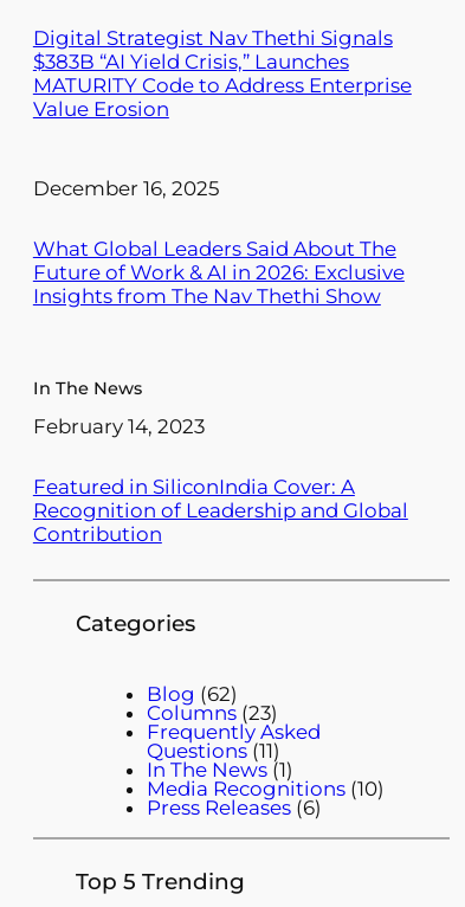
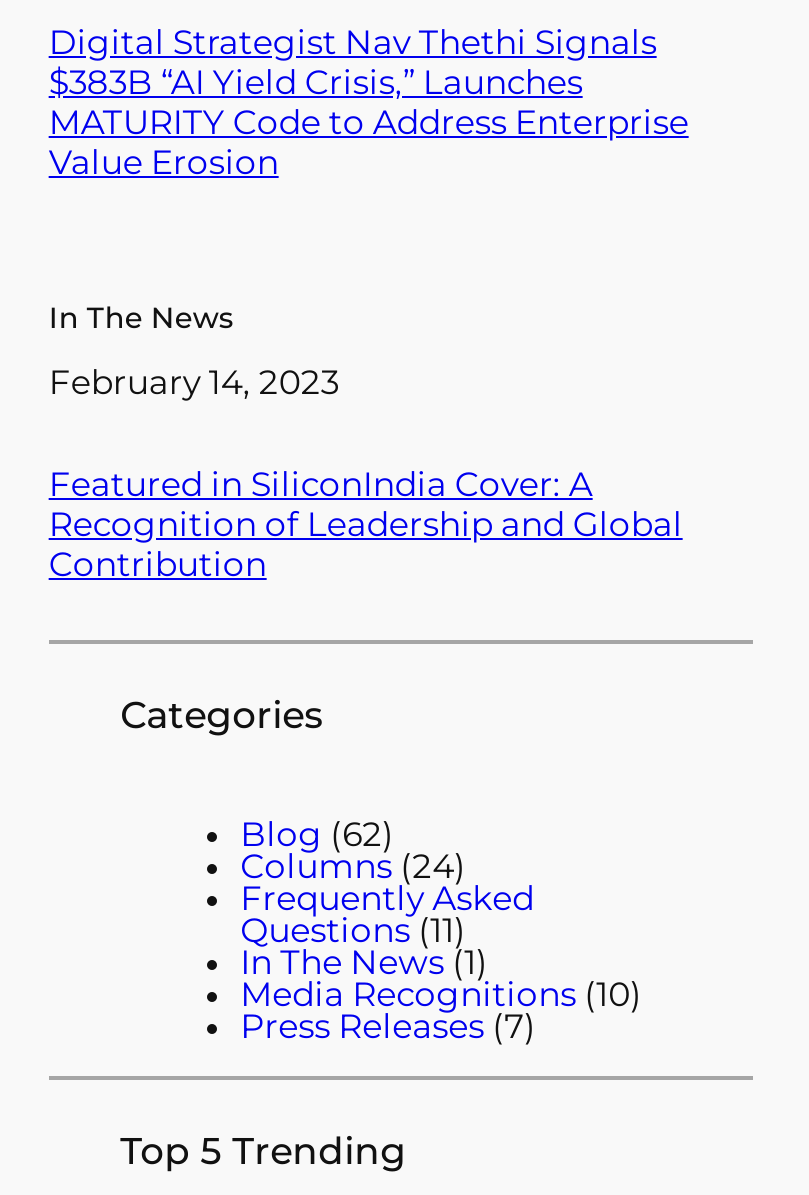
- December 16, 2025
- What Global Leaders Said About The
- Future of Work & AI in 2026: Exclusive
- Insights from The Nav Thethi Show

- Columns (23)
+ Columns (24)

- Press Releases (6)
+ Press Releases (7)
